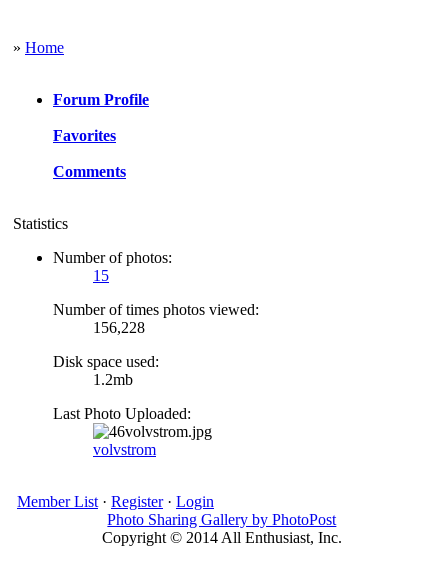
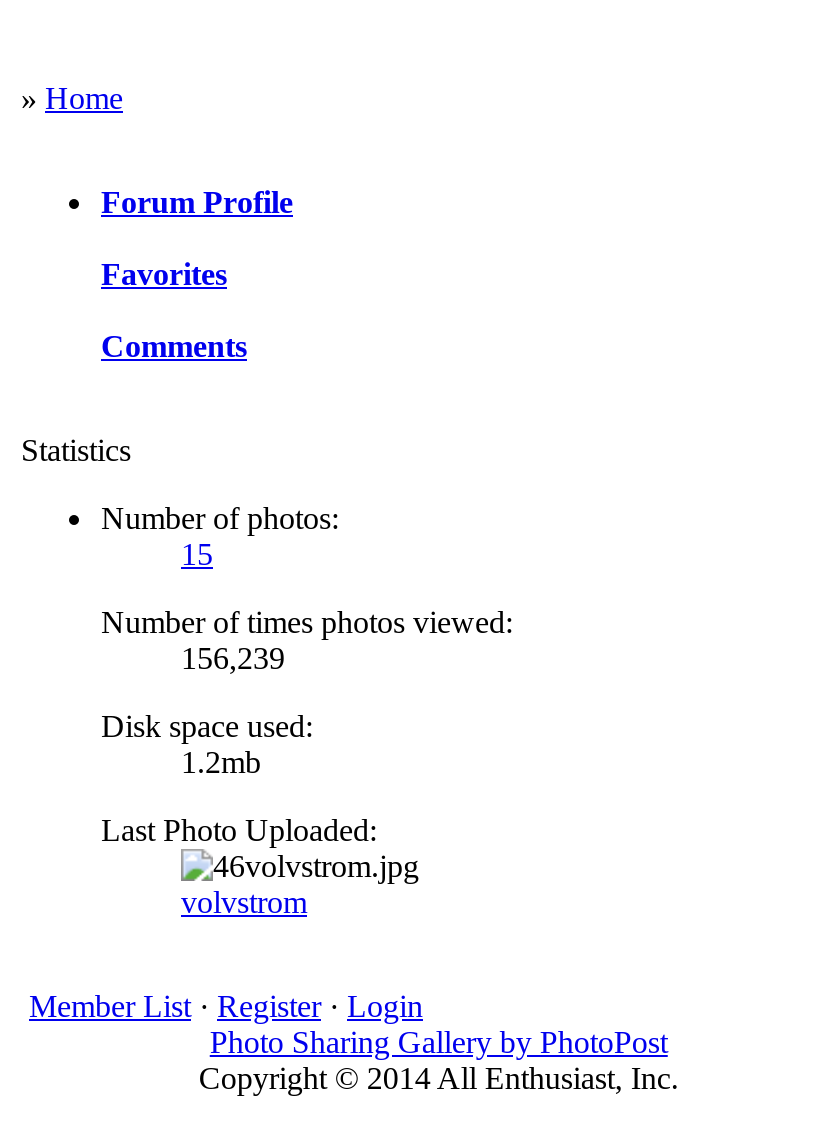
- 156,228
+ 156,239
